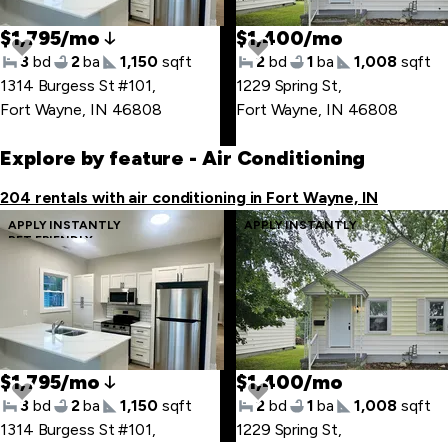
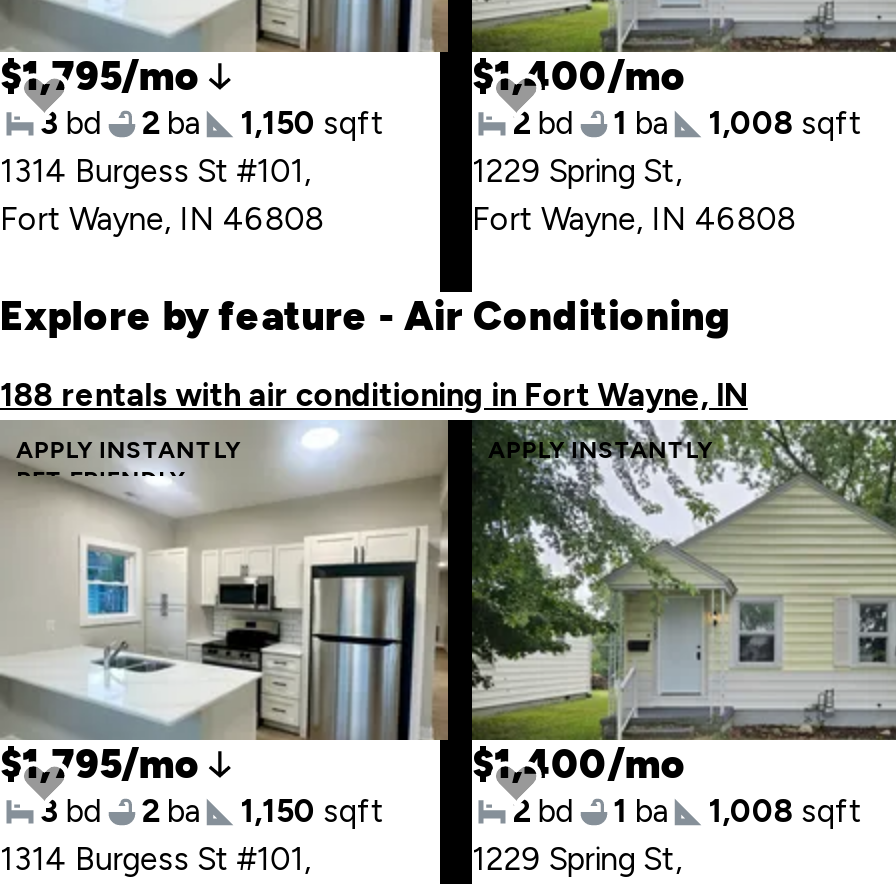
- 204 rentals with air conditioning in Fort Wayne, IN
+ 188 rentals with air conditioning in Fort Wayne, IN
